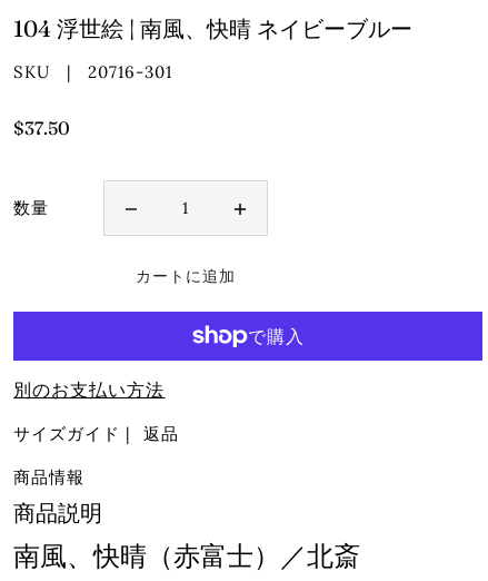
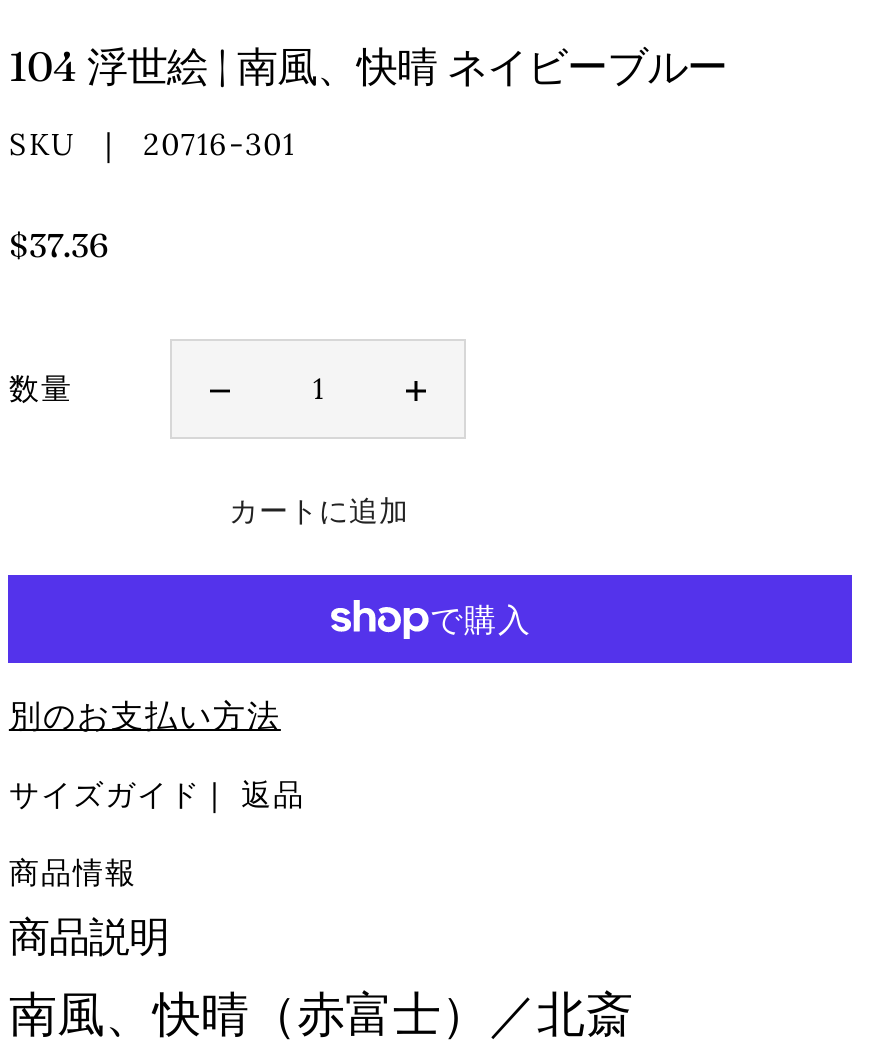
- $37.50
+ $37.36
